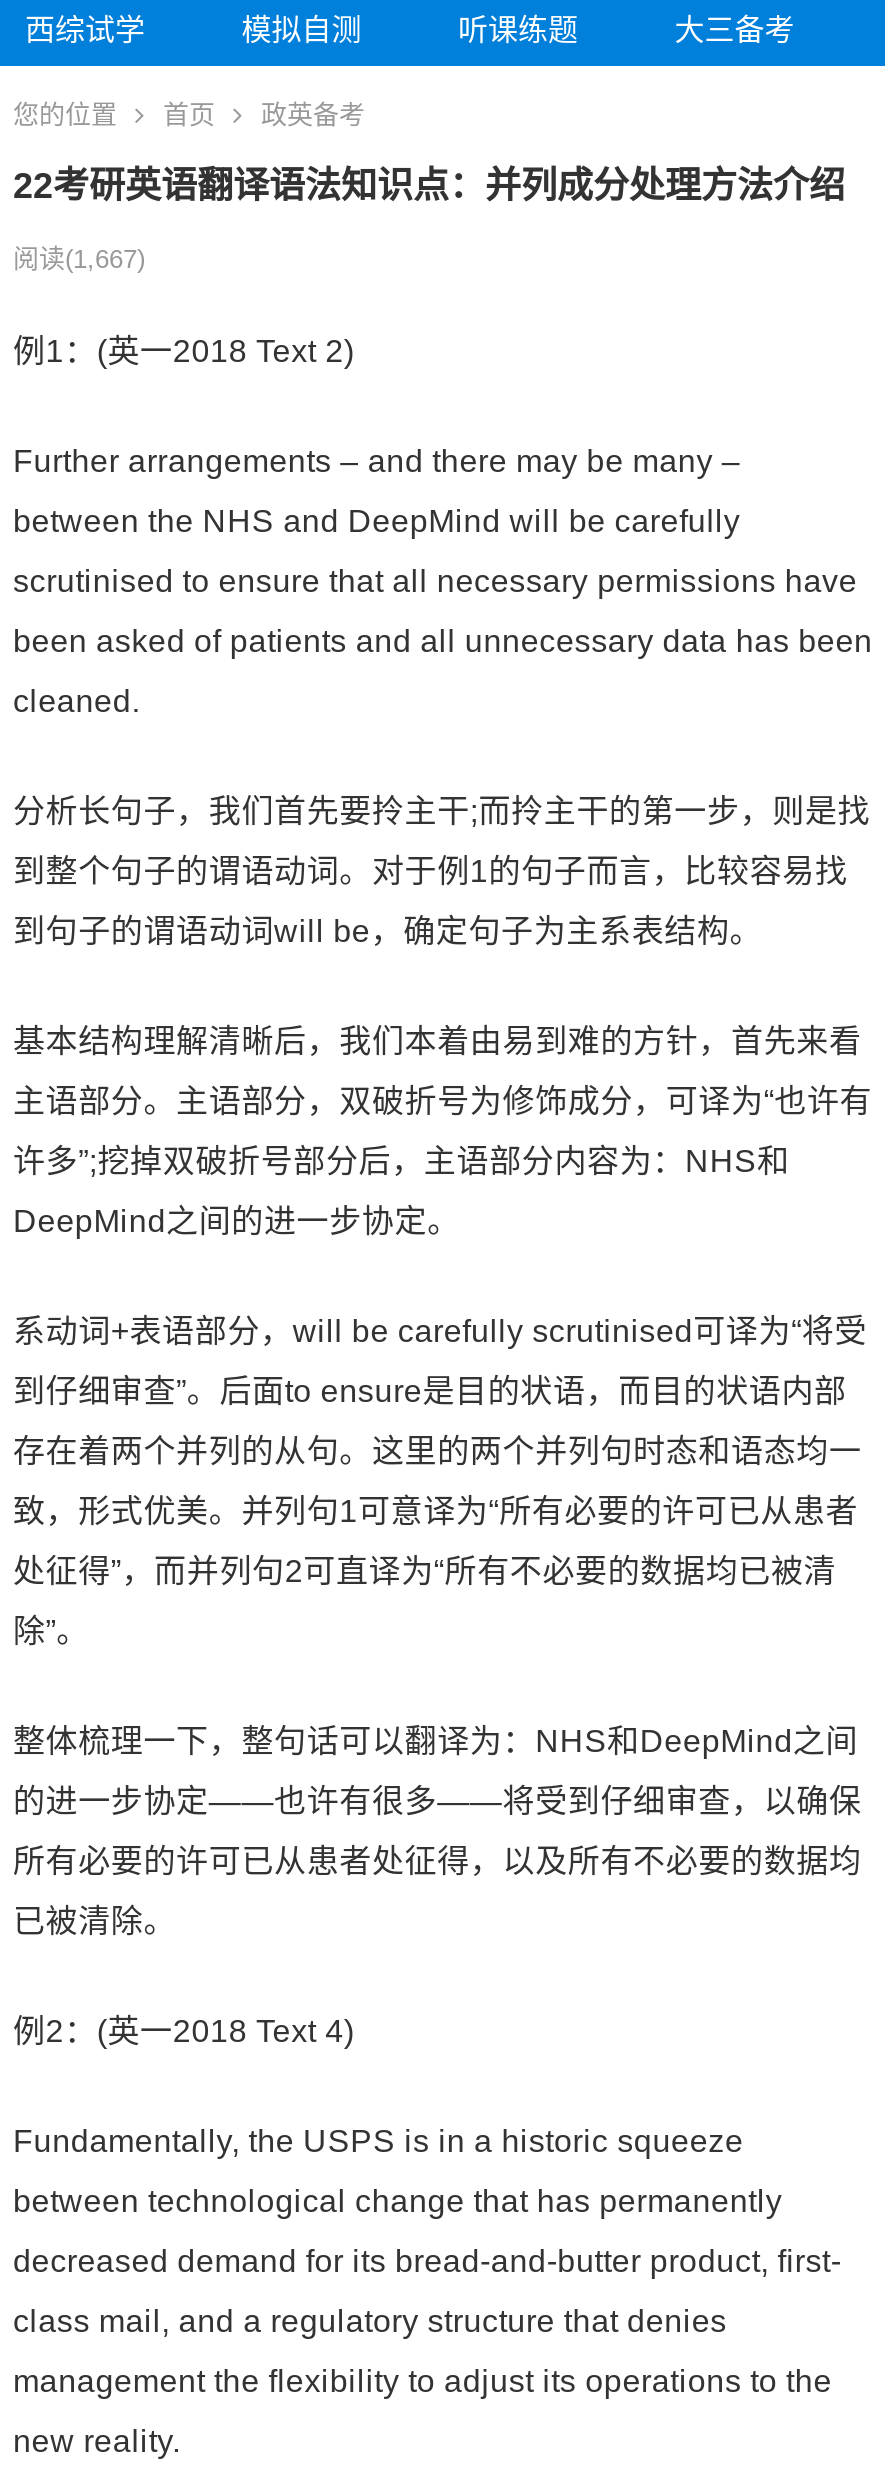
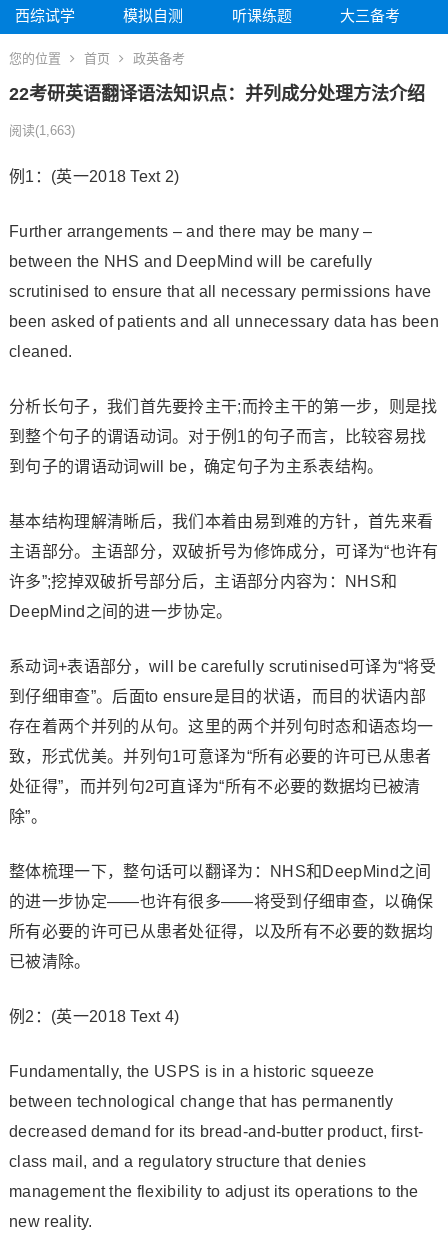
- 阅读(1,667)
+ 阅读(1,663)
